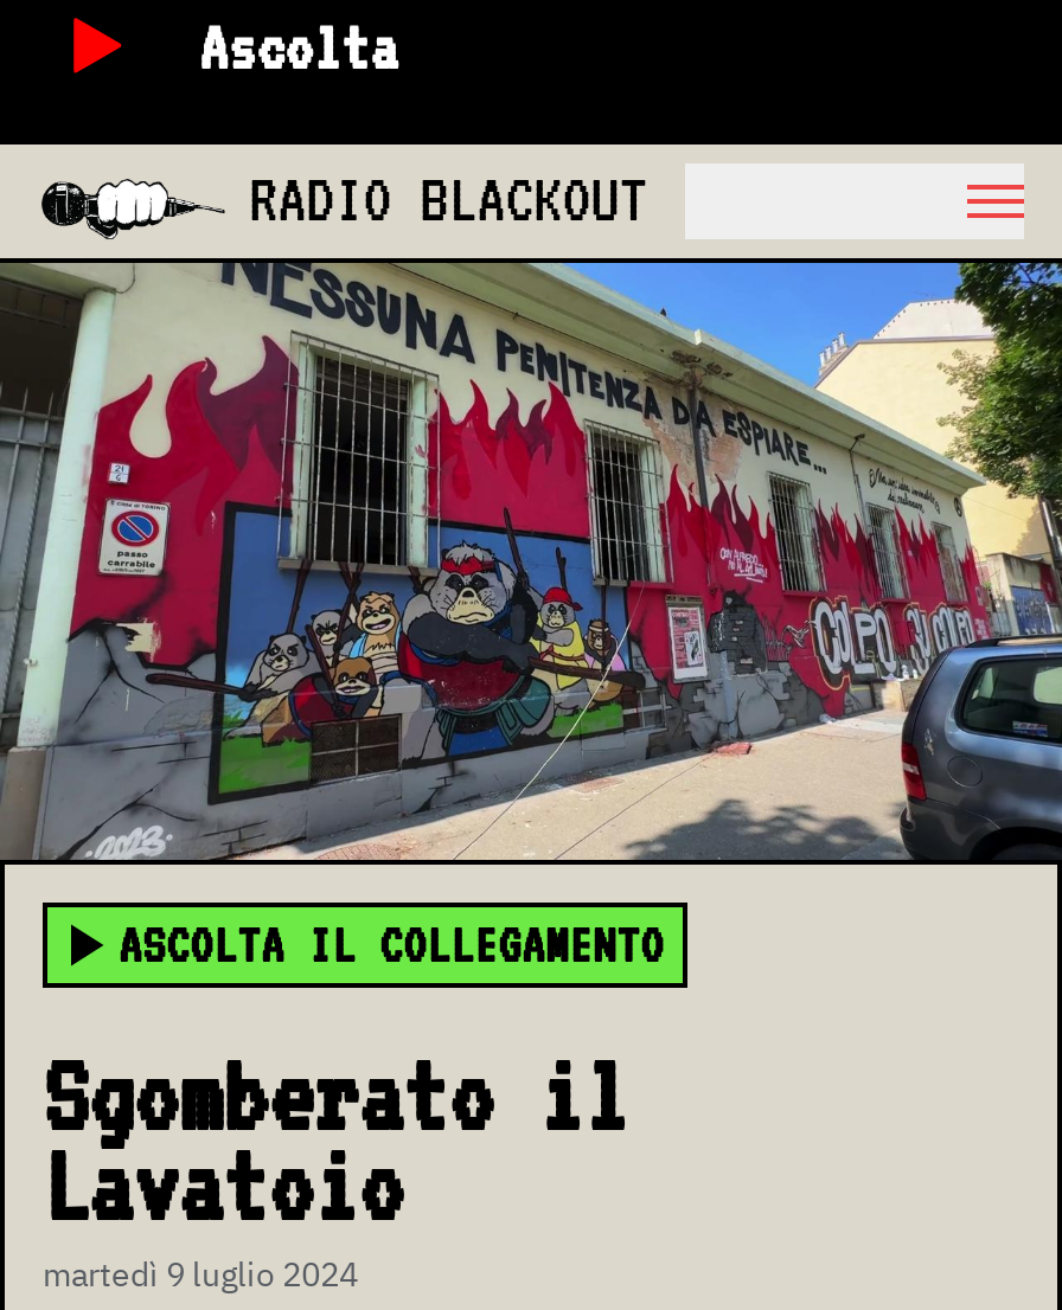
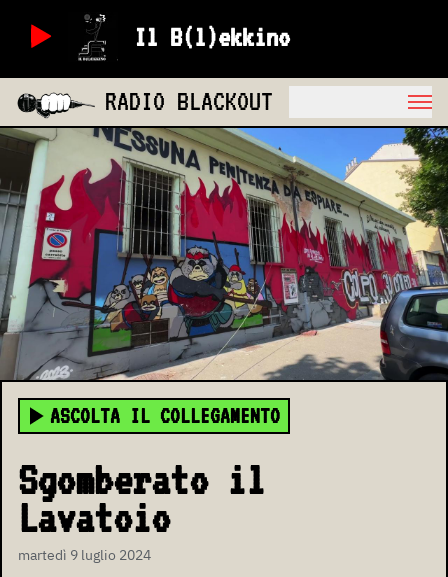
- Ascolta
+ Il B(l)ekkino
